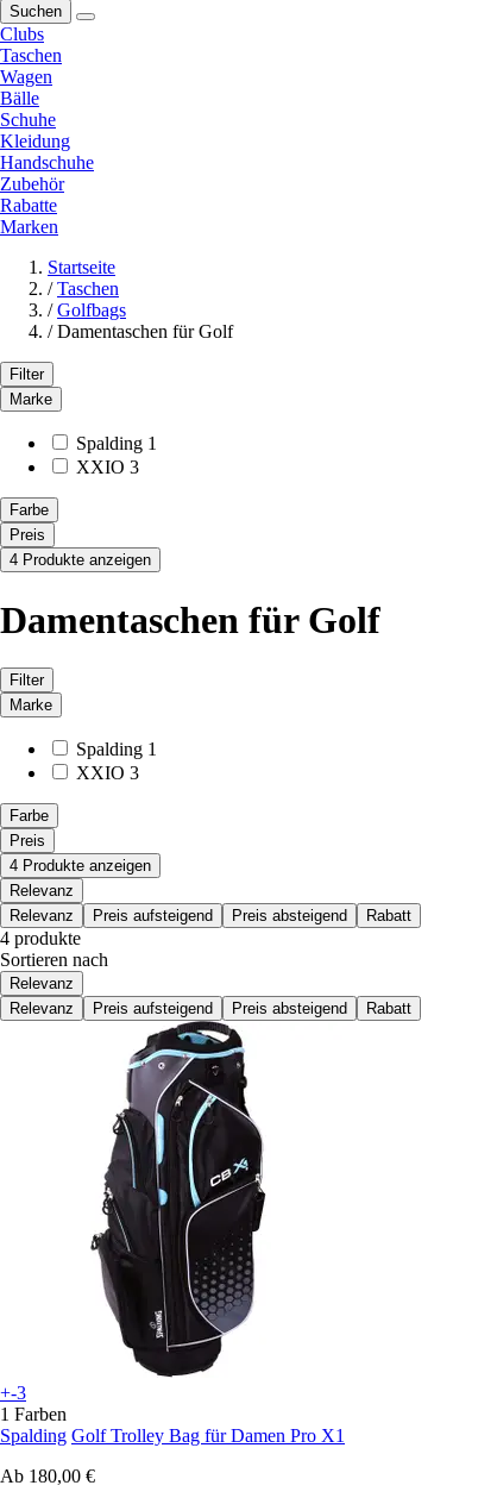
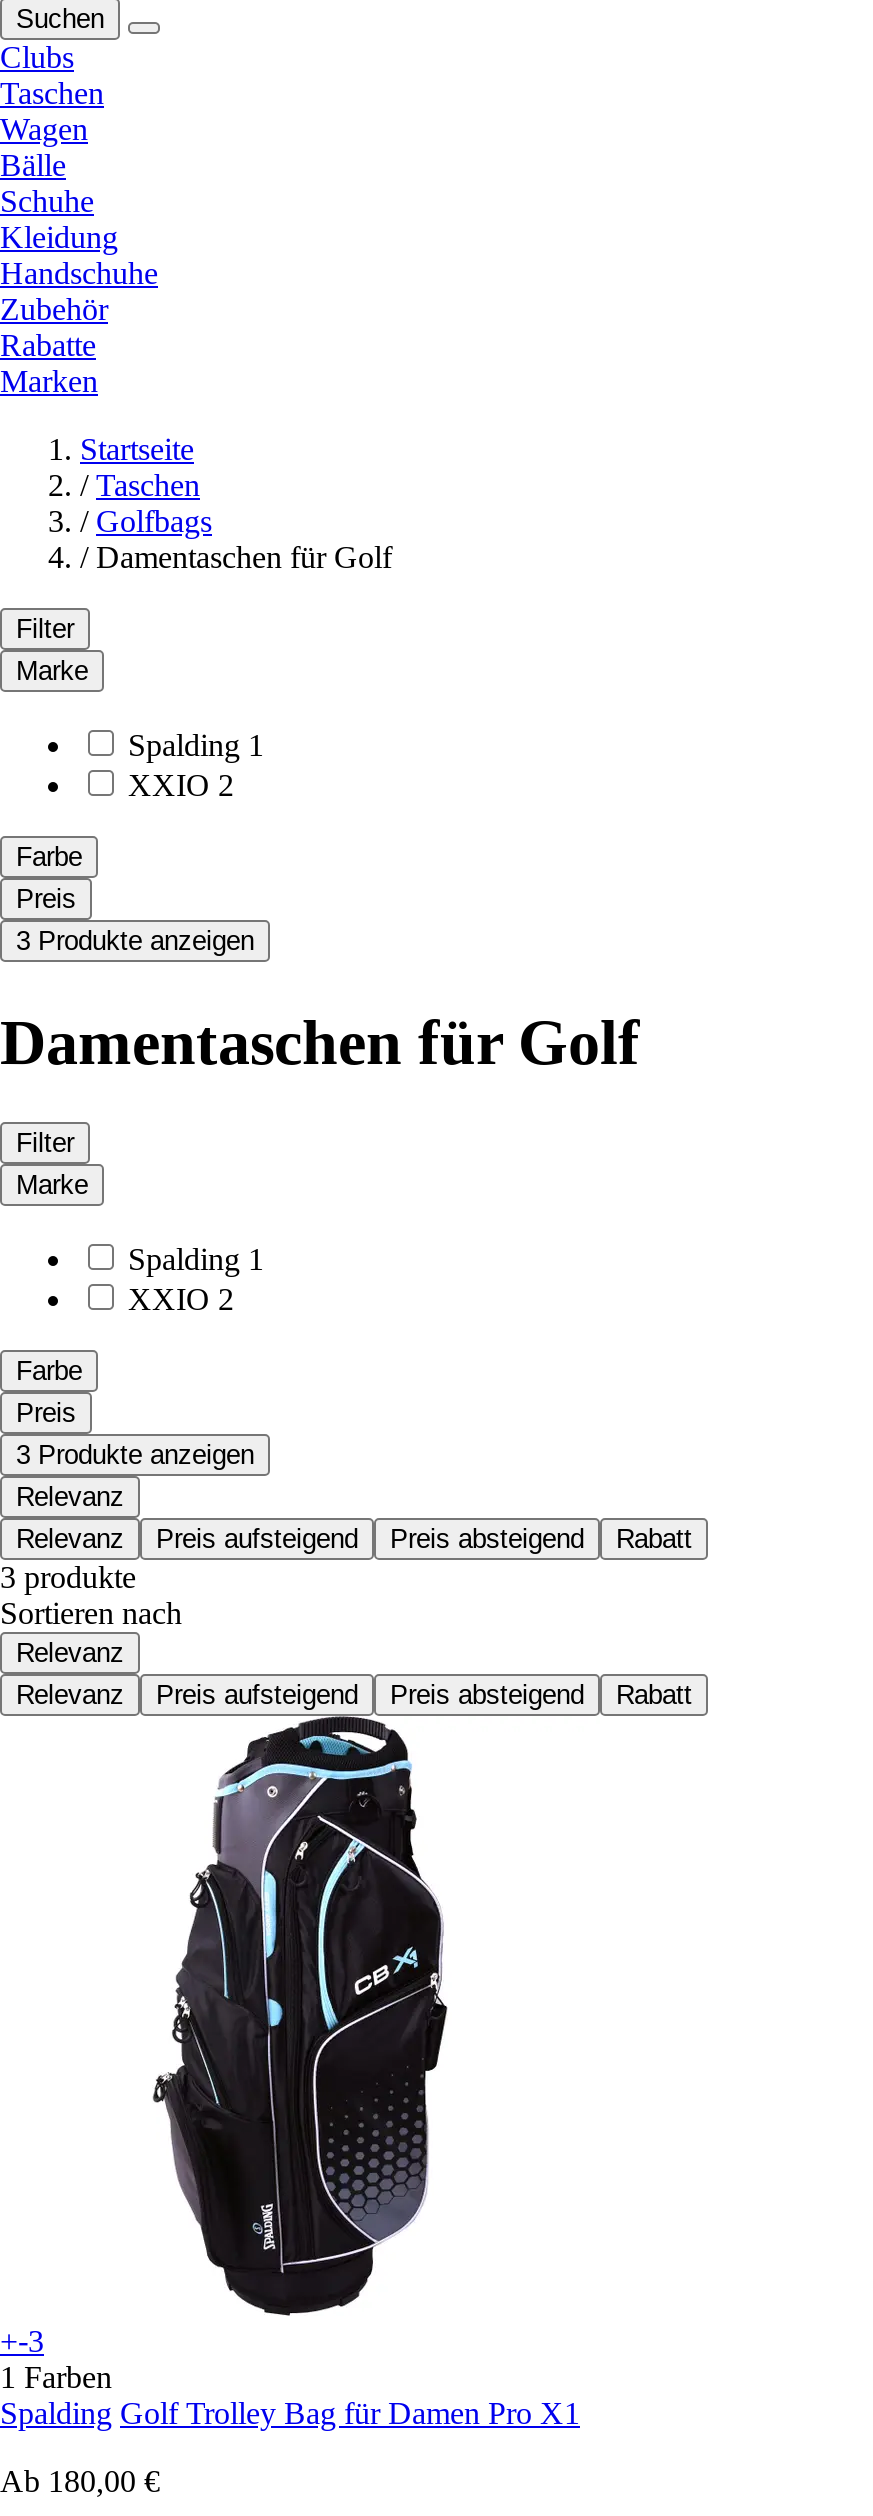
- XXIO 3
+ XXIO 2

- 4 Produkte anzeigen
+ 3 Produkte anzeigen

- XXIO 3
+ XXIO 2

- 4 Produkte anzeigen
+ 3 Produkte anzeigen

- 4 produkte
+ 3 produkte
